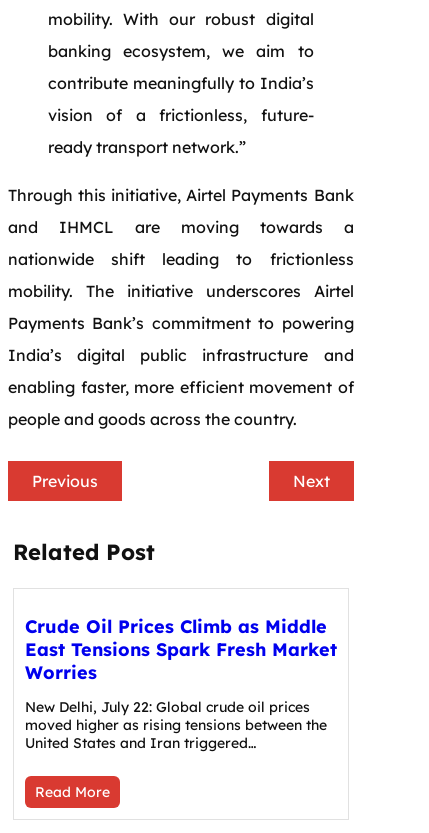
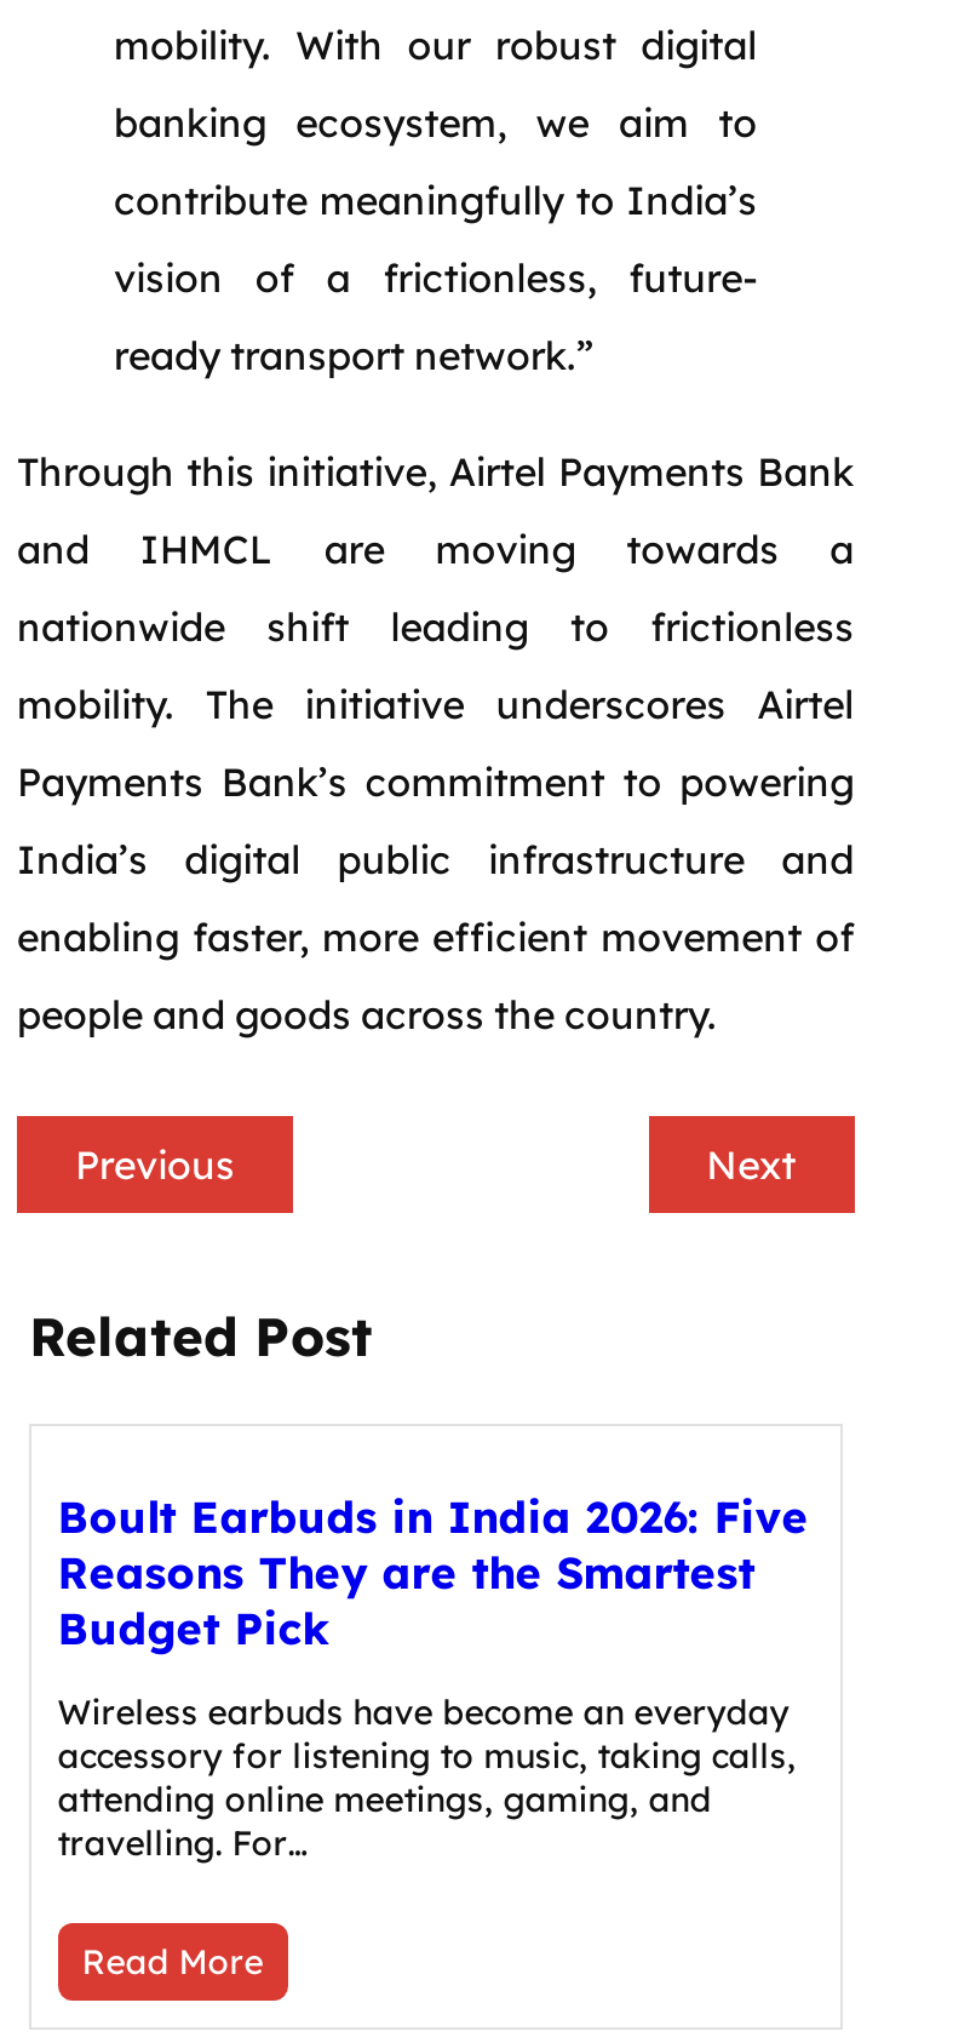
- Crude Oil Prices Climb as Middle
- East Tensions Spark Fresh Market
- Worries
+ Boult Earbuds in India 2026: Five
+ Reasons They are the Smartest
+ Budget Pick

- New Delhi, July 22: Global crude oil prices
- moved higher as rising tensions between the
- United States and Iran triggered…
+ Wireless earbuds have become an everyday
+ accessory for listening to music, taking calls,
+ attending online meetings, gaming, and
+ travelling. For…
